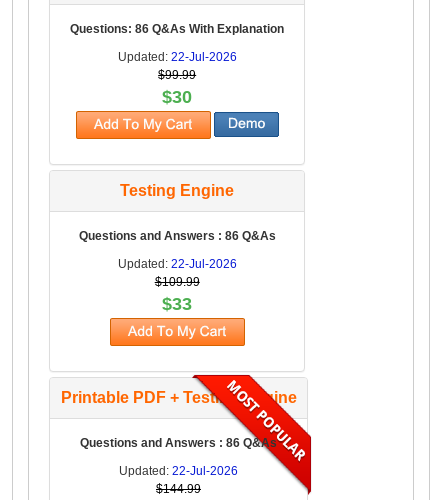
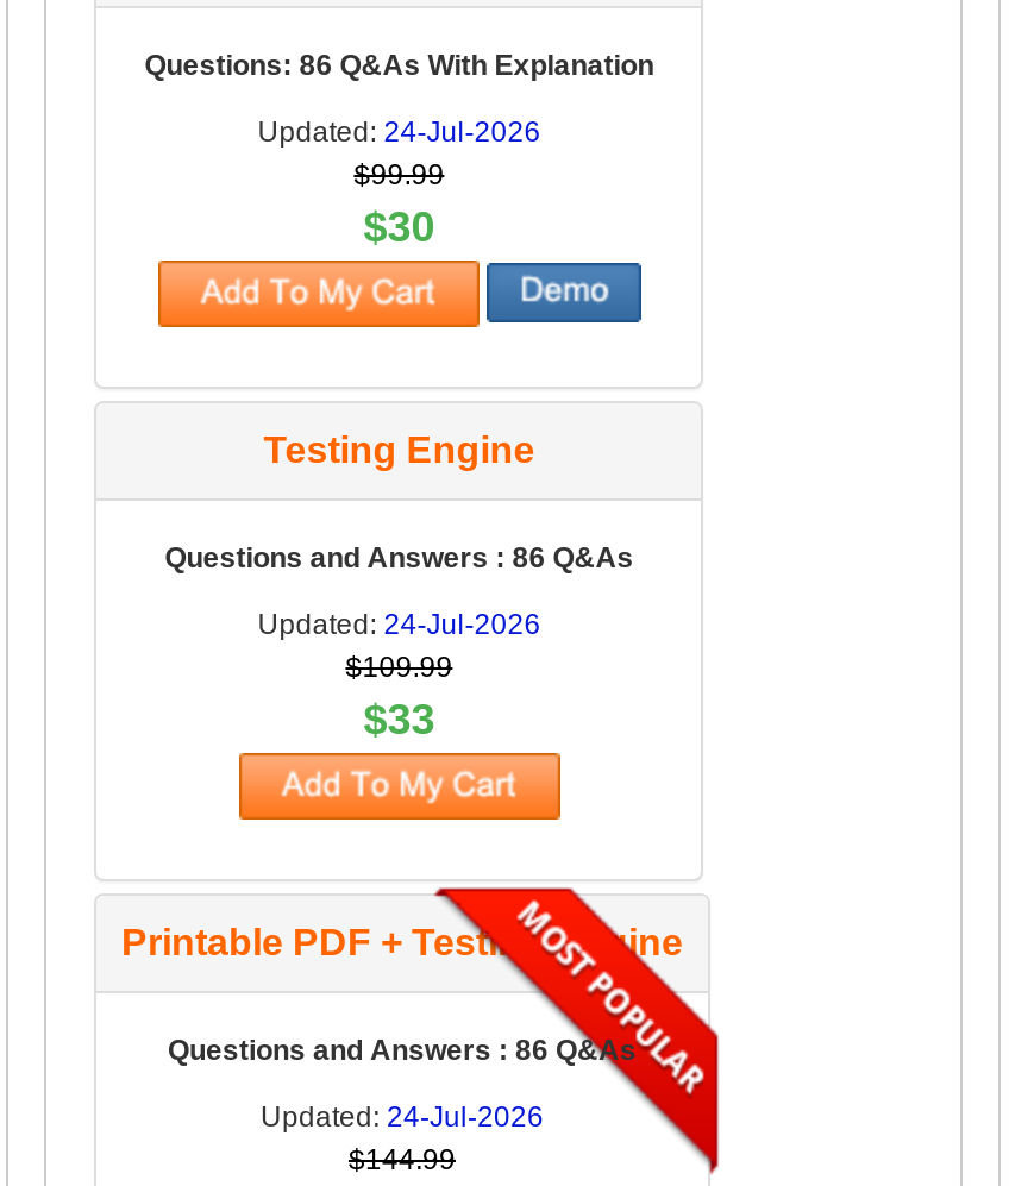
- Updated: 22-Jul-2026
+ Updated: 24-Jul-2026

- Updated: 22-Jul-2026
+ Updated: 24-Jul-2026

- Updated: 22-Jul-2026
+ Updated: 24-Jul-2026
